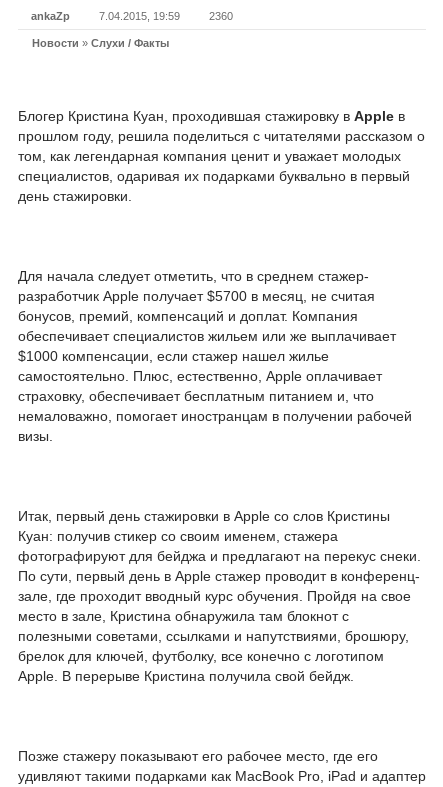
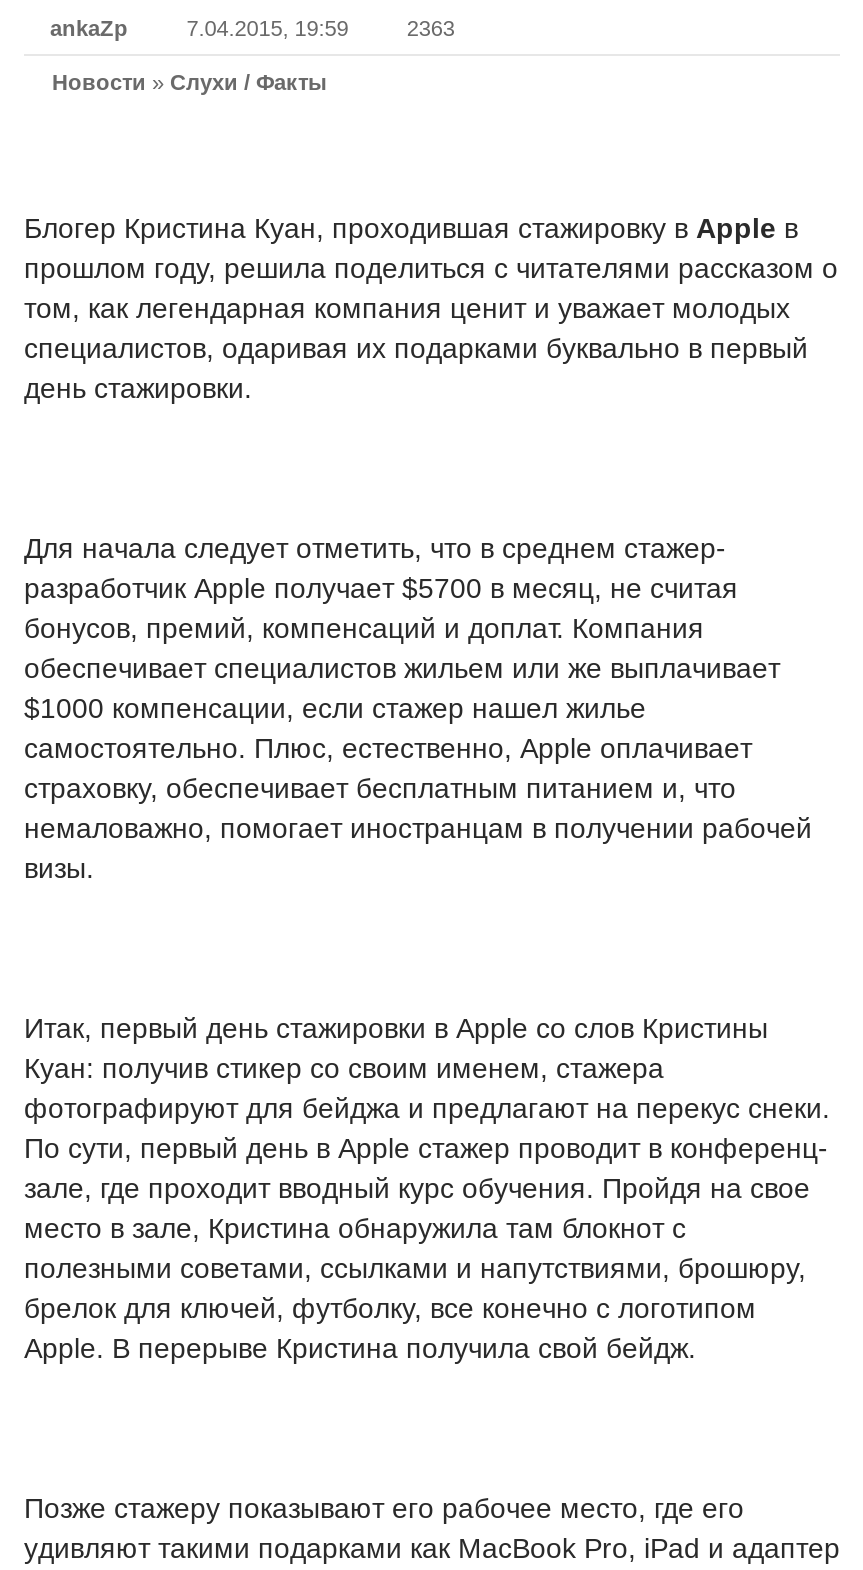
- 2360
+ 2363
